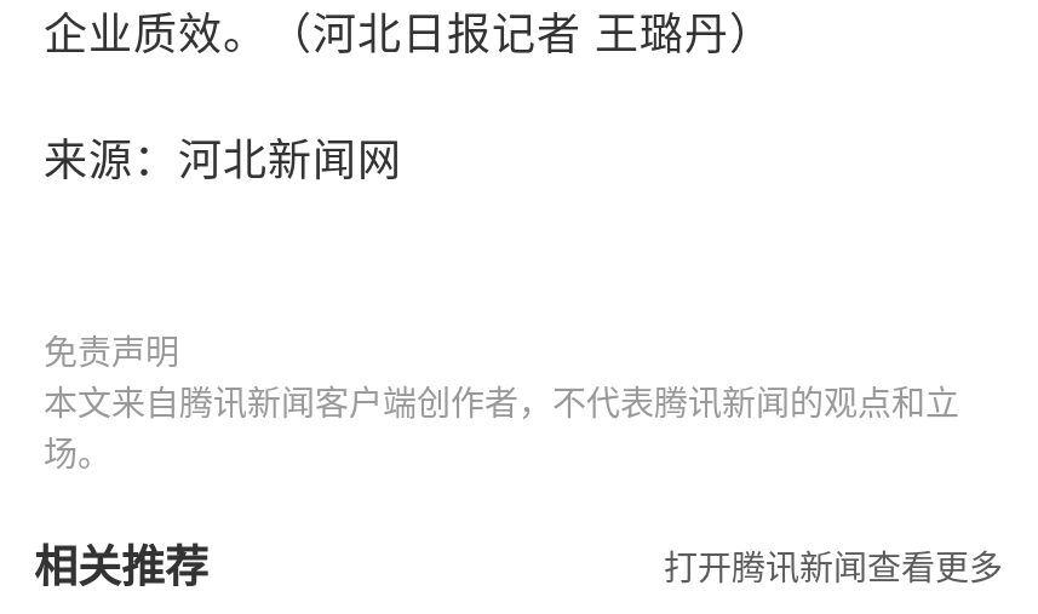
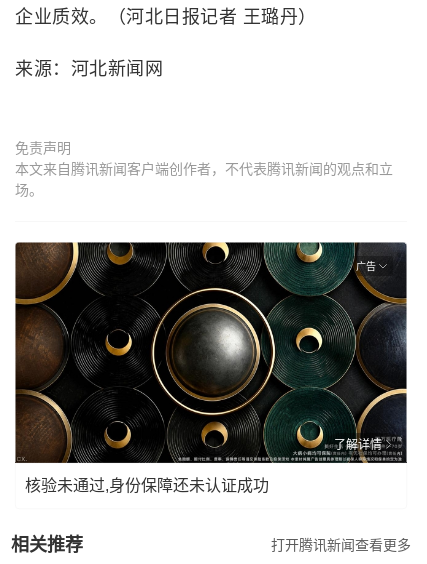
+ [image]
+ 广告

+ 了解详情
+ 核验未通过,身份保障还未认证成功
